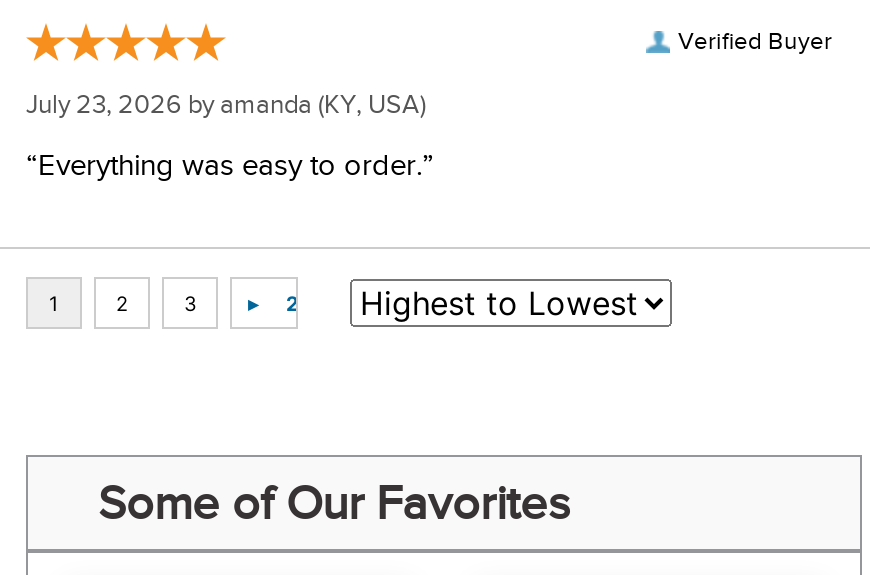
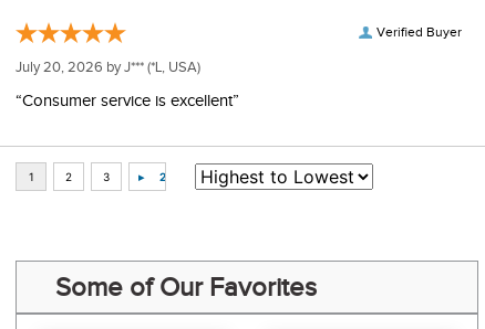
- July 23, 2026 by amanda (KY, USA)
+ July 20, 2026 by J*** (*L, USA)

- “Everything was easy to order.”
+ “Consumer service is excellent”
